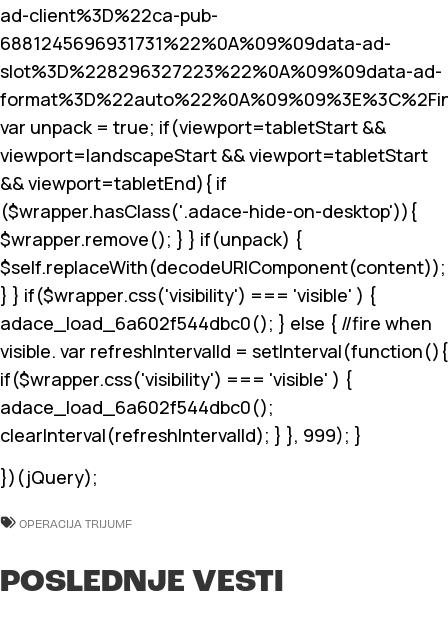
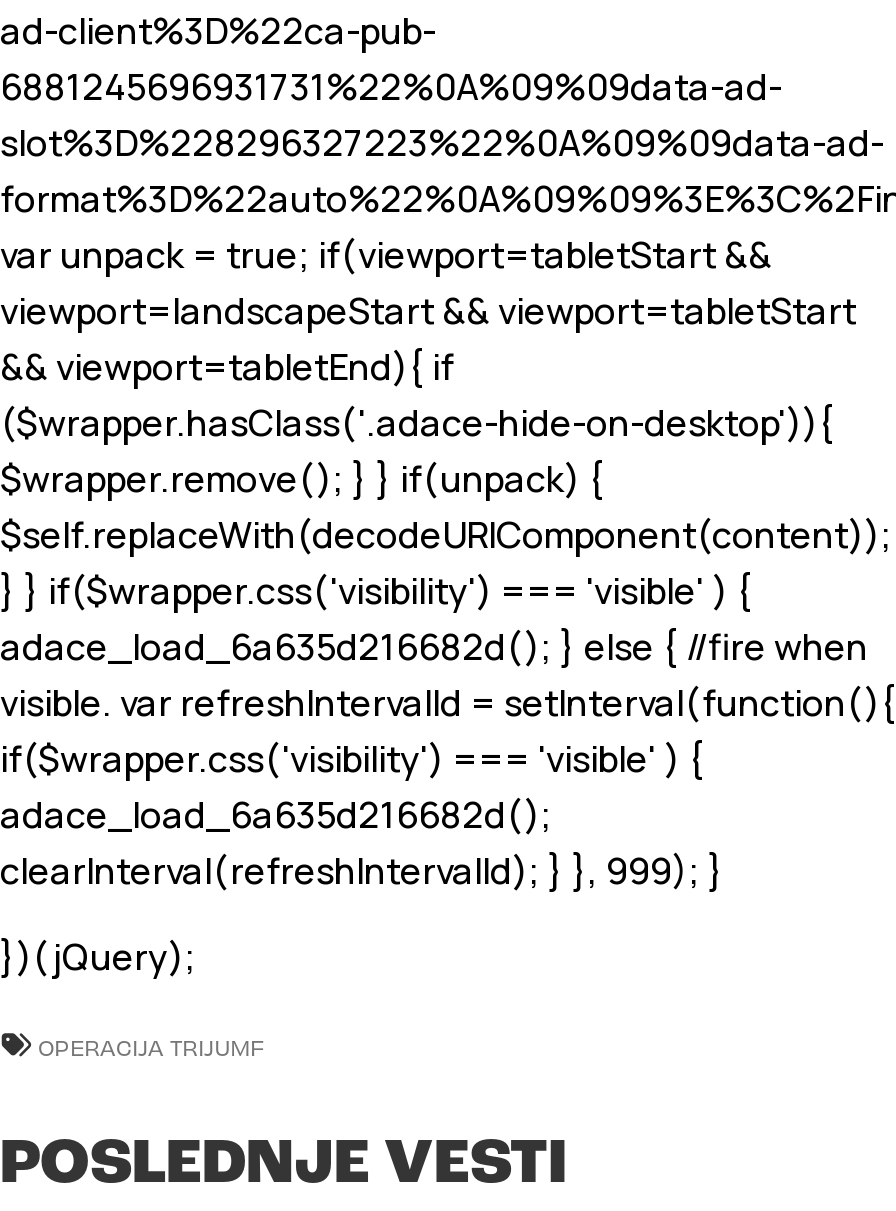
- adace_load_6a602f544dbc0(); } else { //fire when
+ adace_load_6a635d216682d(); } else { //fire when

- adace_load_6a602f544dbc0();
+ adace_load_6a635d216682d();
